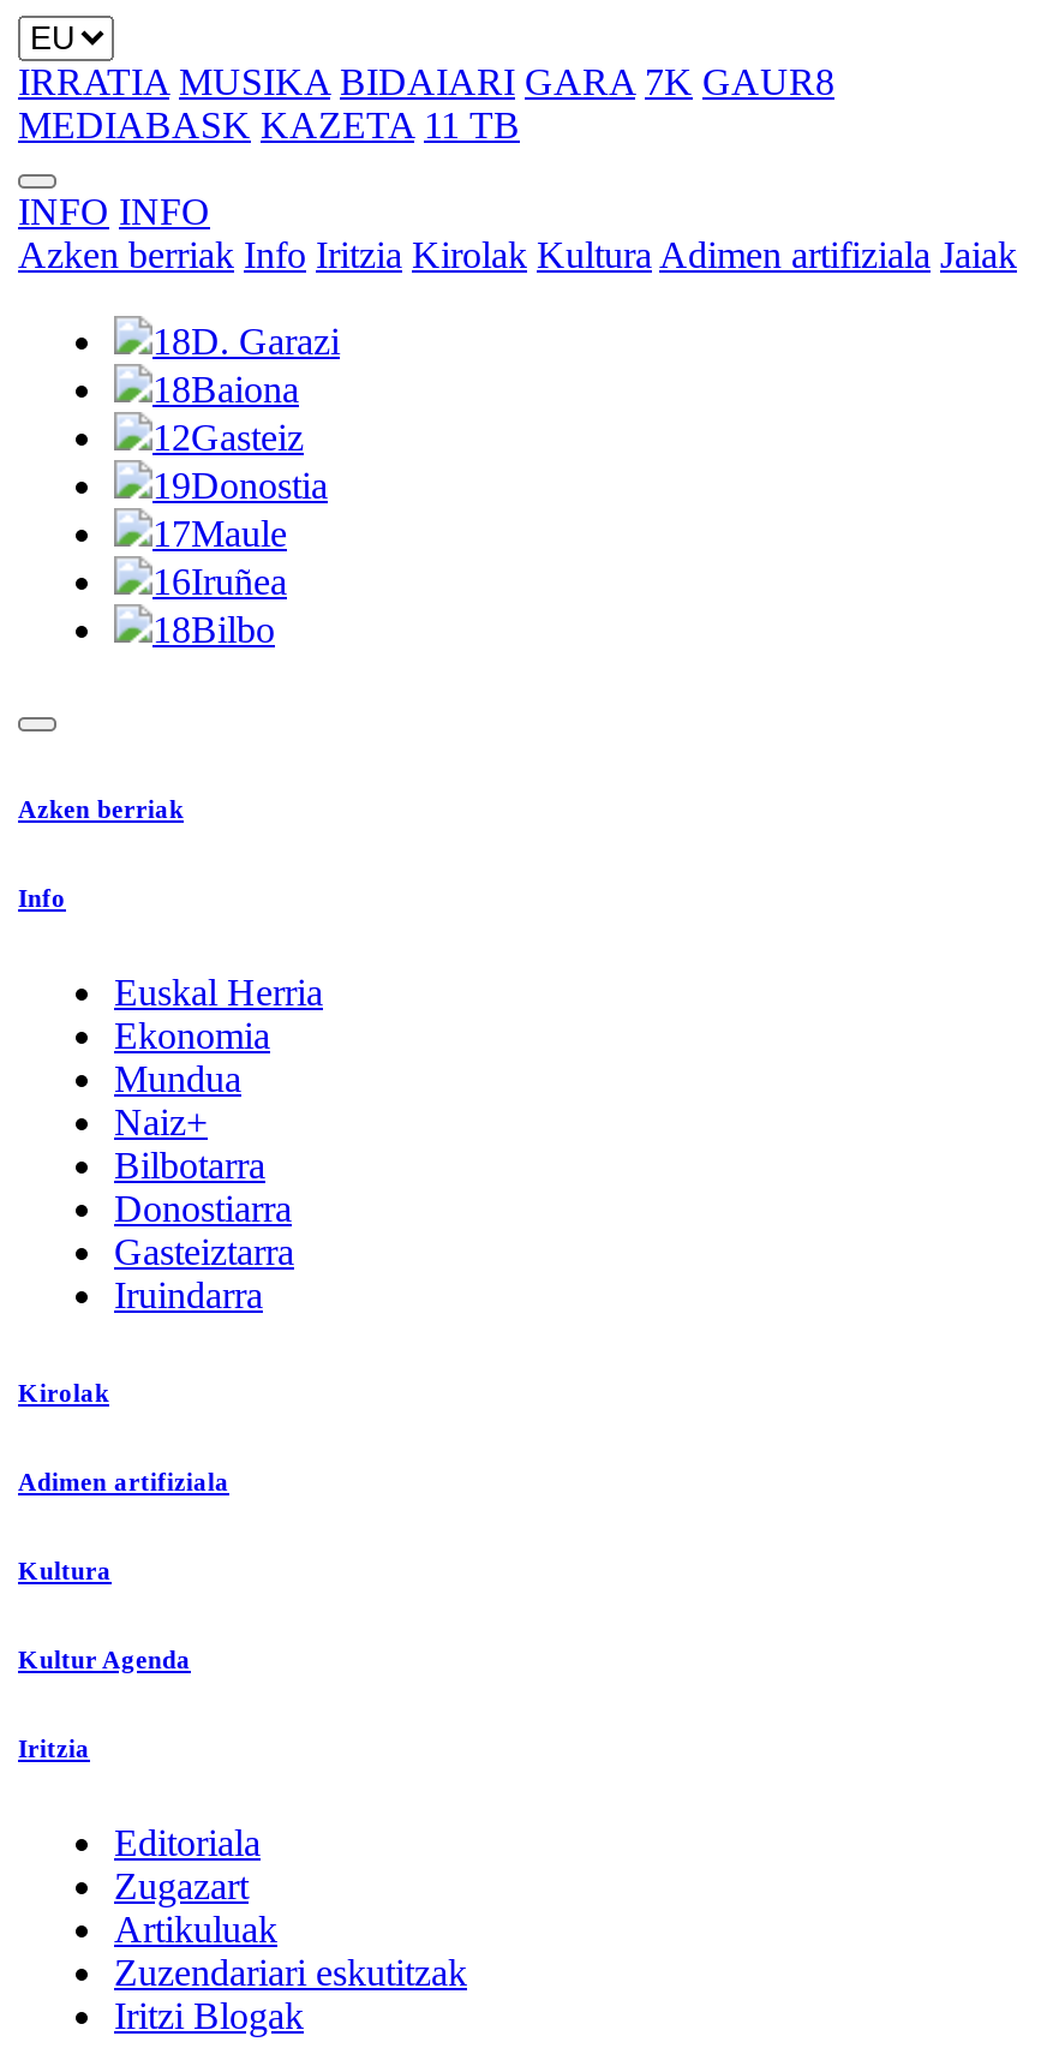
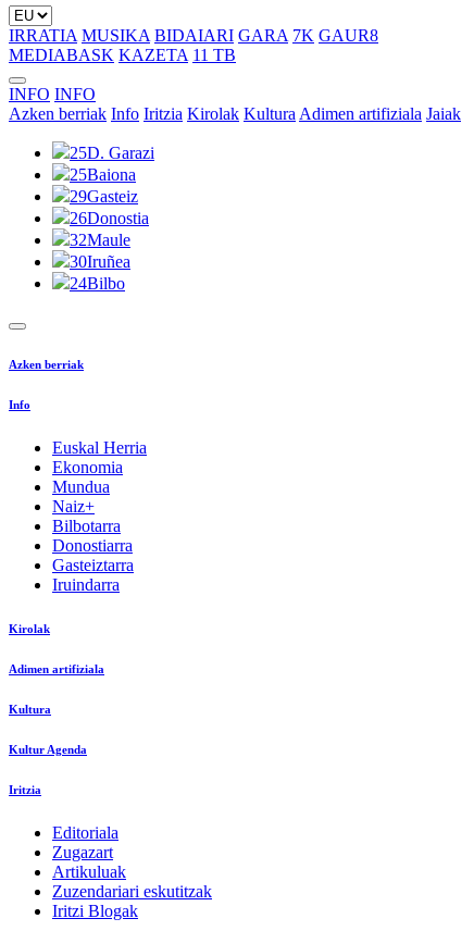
- 18D. Garazi
+ 25D. Garazi

- 18Baiona
+ 25Baiona

- 12Gasteiz
+ 29Gasteiz

- 19Donostia
+ 26Donostia

- 17Maule
+ 32Maule

- 16Iruñea
+ 30Iruñea

- 18Bilbo
+ 24Bilbo
